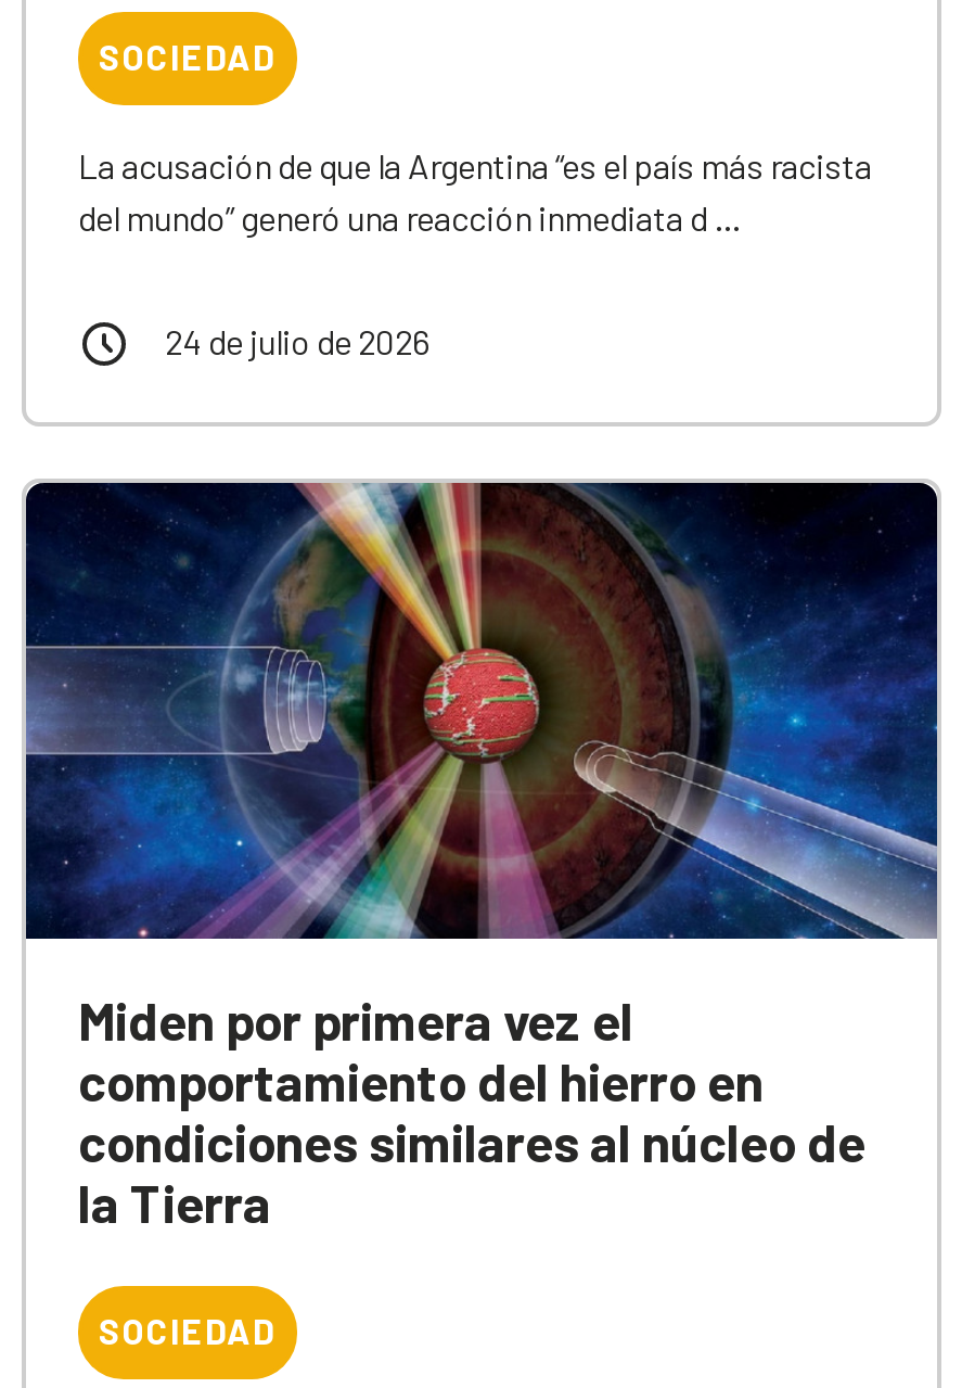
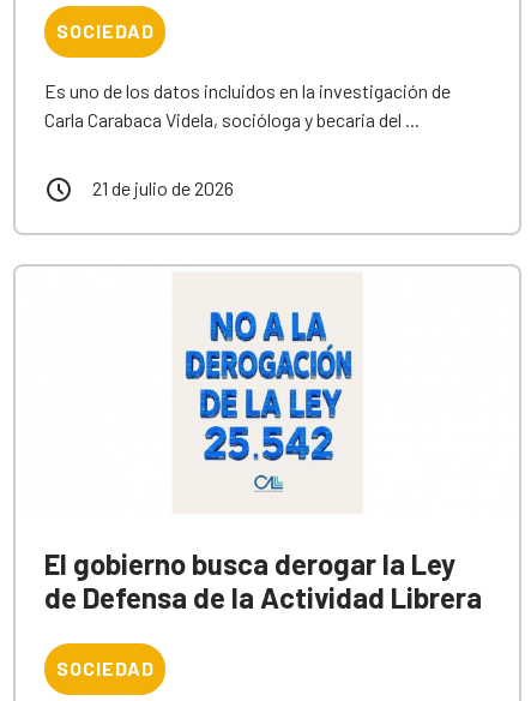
- La acusación de que la Argentina “es el país más racista
- del mundo” generó una reacción inmediata d ...
+ Es uno de los datos incluidos en la investigación de
+ Carla Carabaca Videla, socióloga y becaria del ...

- 24 de julio de 2026
+ 21 de julio de 2026

- [image]
+ [image]

- Miden por primera vez el
- comportamiento del hierro en
- condiciones similares al núcleo de
- la Tierra
+ El gobierno busca derogar la Ley
+ de Defensa de la Actividad Librera
